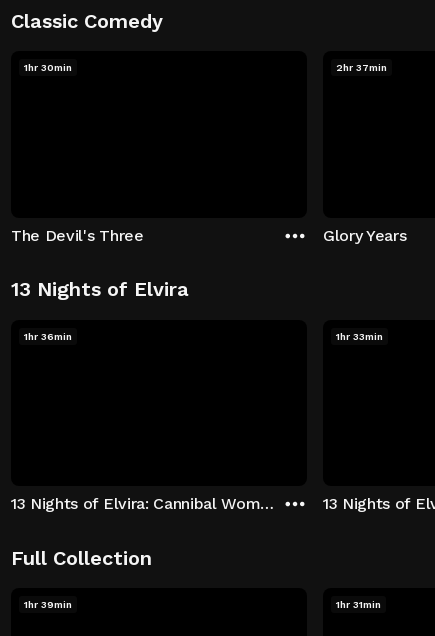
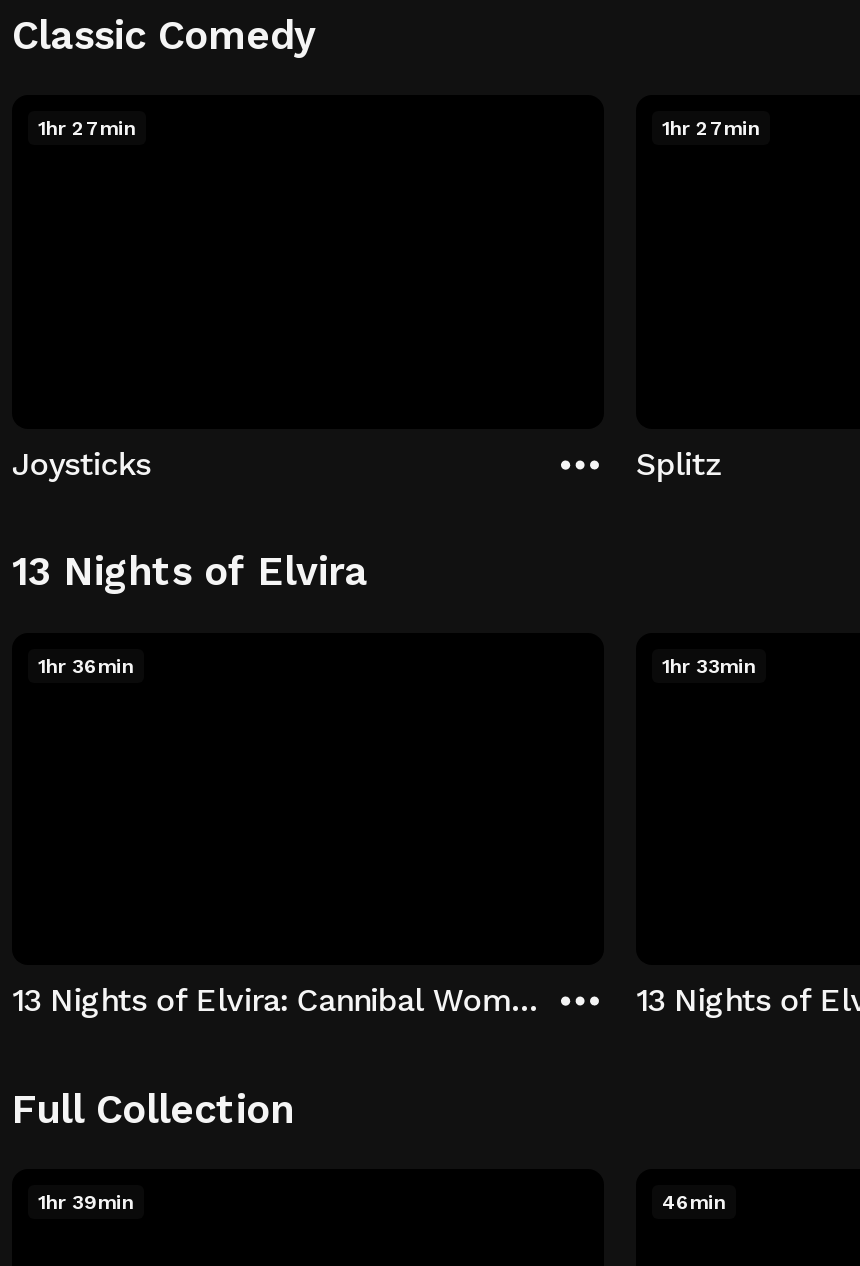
- 1hr 30min
+ 1hr 27min

- 2hr 37min
+ 1hr 27min

- The Devil's Three
+ Joysticks

- Glory Years
+ Splitz

- 1hr 31min
+ 46min
